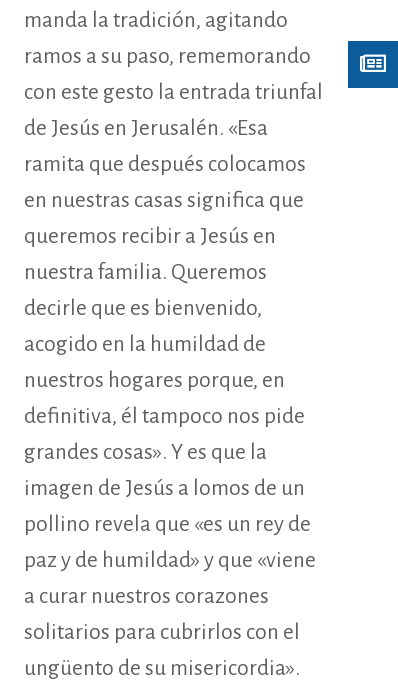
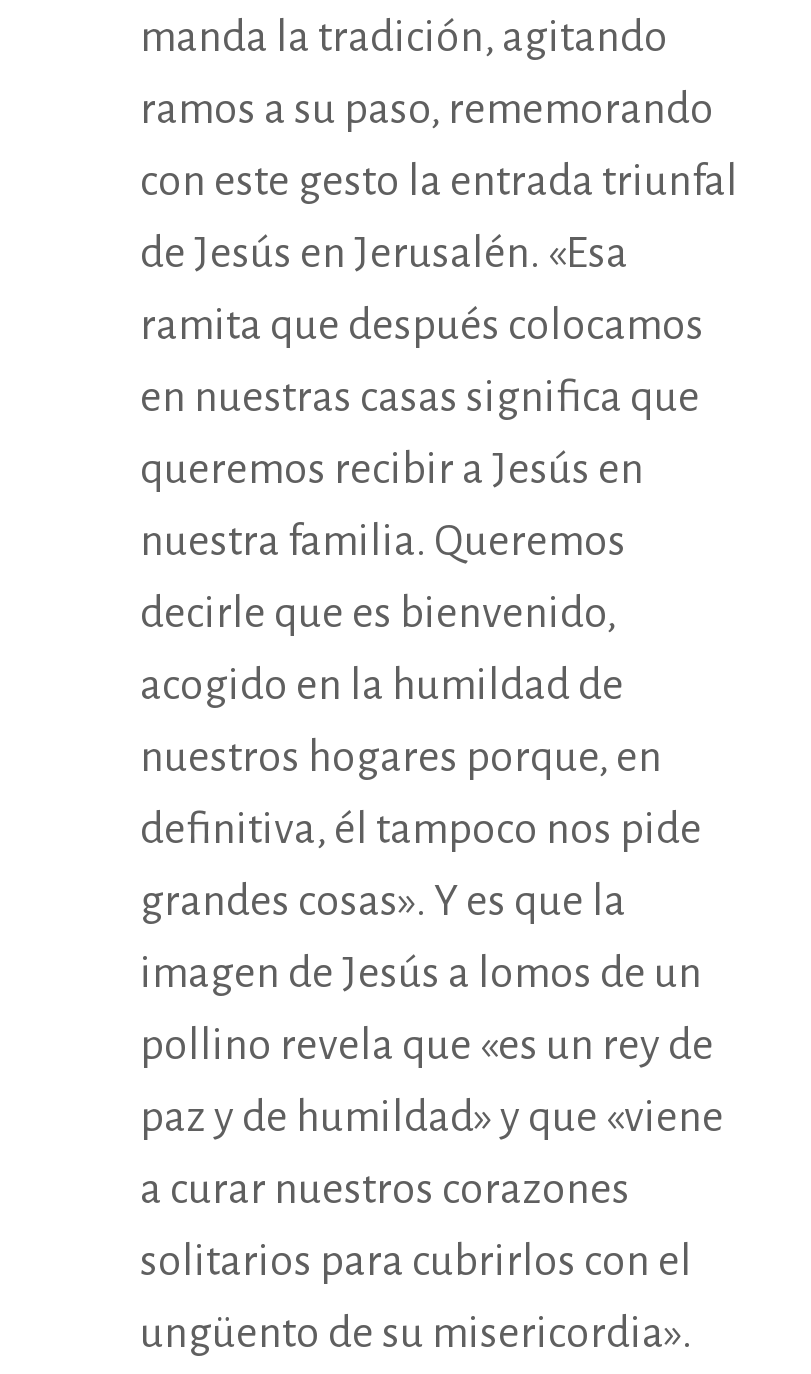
- [image]
